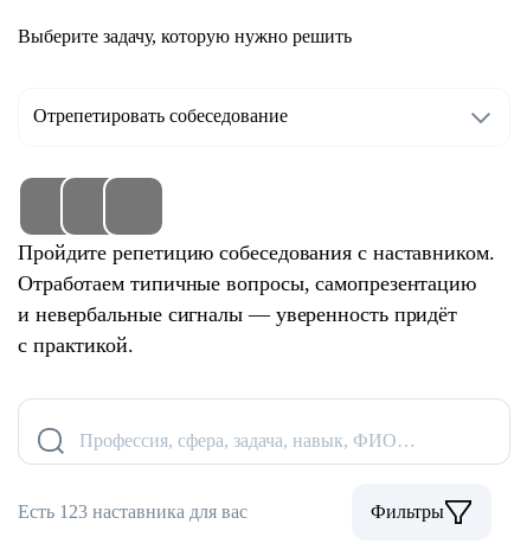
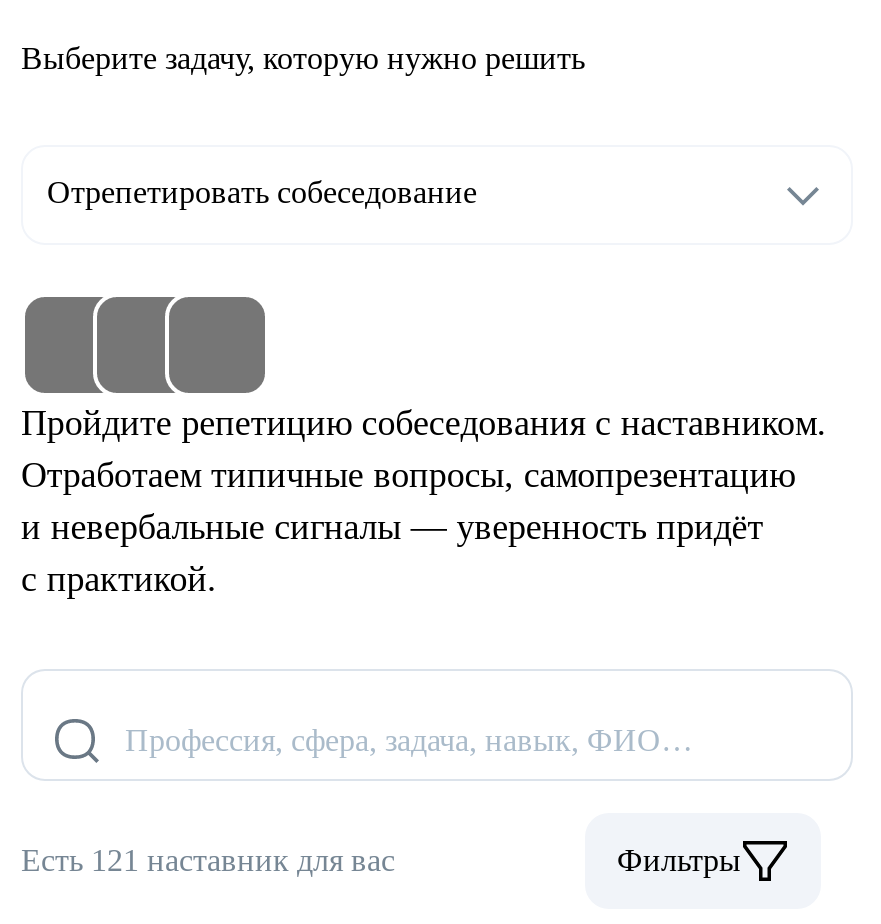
- Есть 123 наставника для вас
+ Есть 121 наставник для вас
